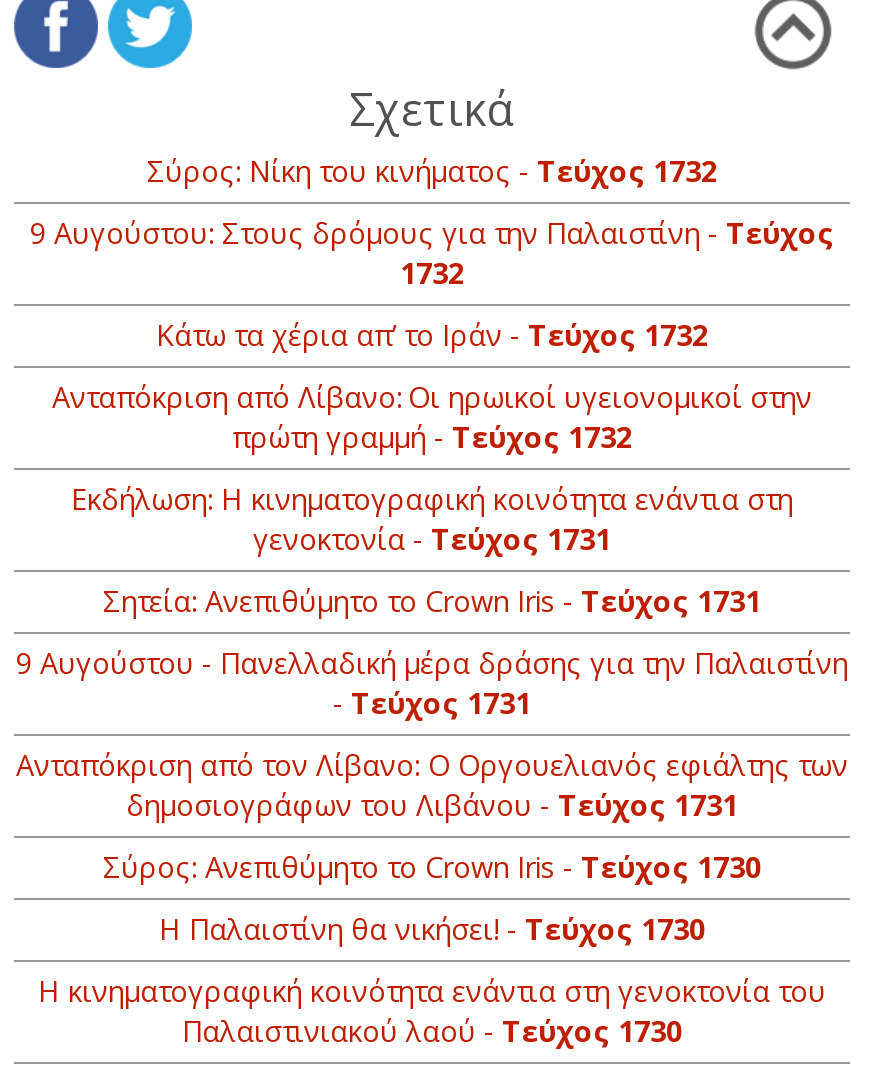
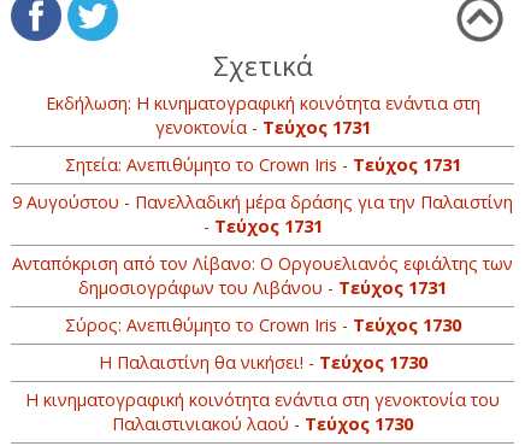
- Σύρος: Νίκη του κινήματος - Τεύχος 1732
- 9 Αυγούστου: Στους δρόμους για την Παλαιστίνη - Τεύχος
- 1732
- Κάτω τα χέρια απ’ το Ιράν - Τεύχος 1732
- Ανταπόκριση από Λίβανο: Οι ηρωικοί υγειονομικοί στην
- πρώτη γραμμή - Τεύχος 1732
